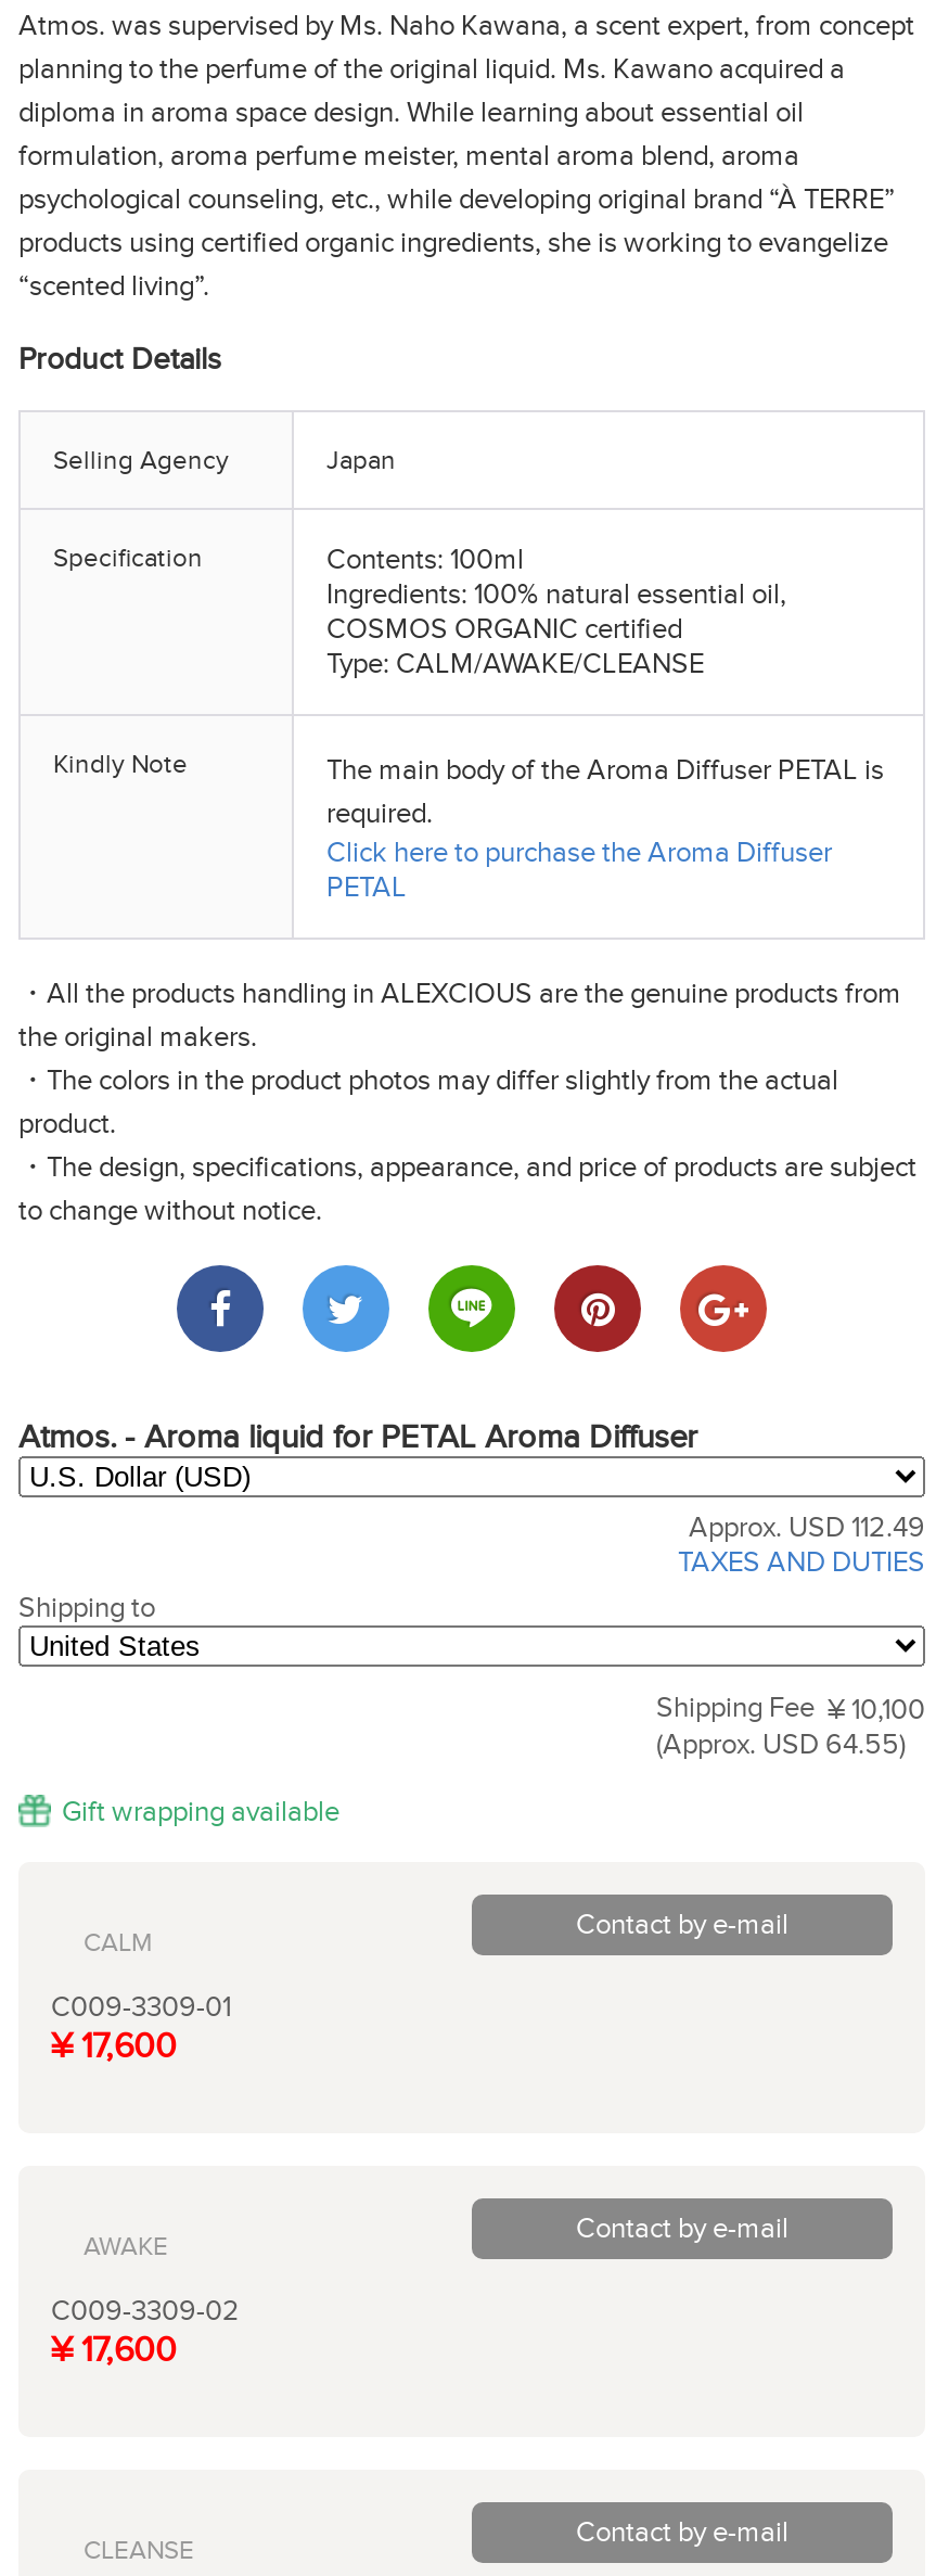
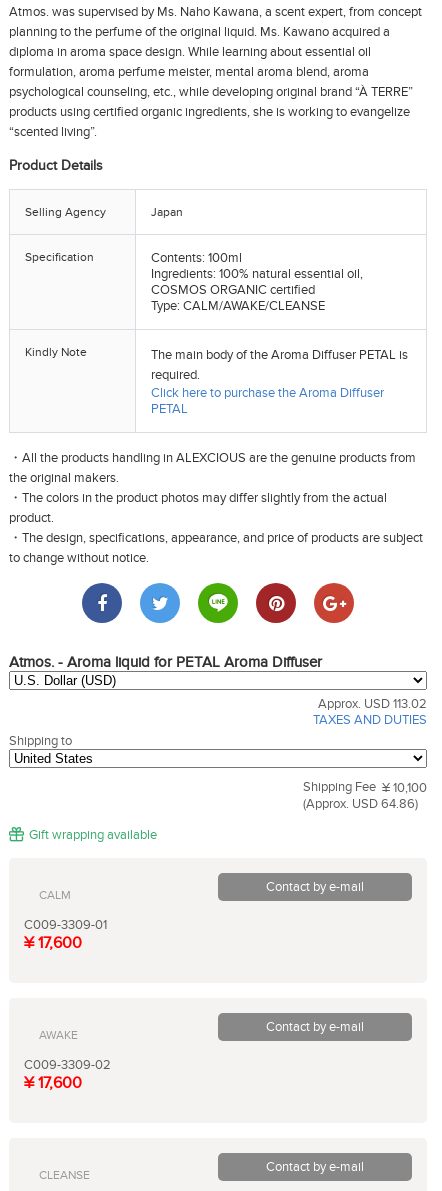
- Approx. USD 112.49
+ Approx. USD 113.02

- (Approx. USD 64.55)
+ (Approx. USD 64.86)
